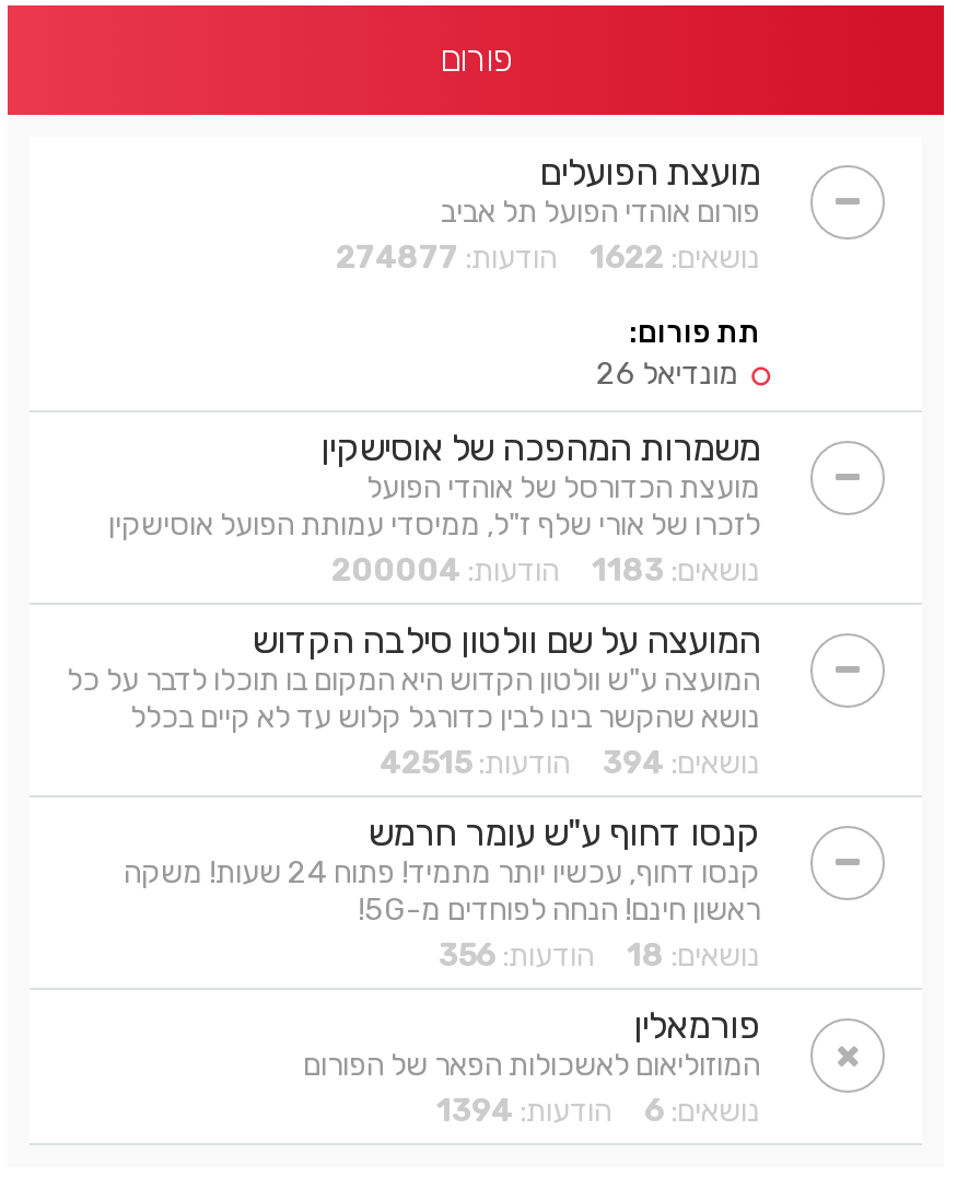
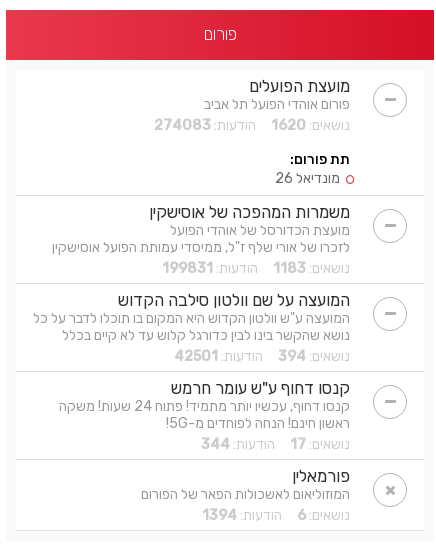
- נושאים: 1622 הודעות: 274877
+ נושאים: 1620 הודעות: 274083

- נושאים: 1183 הודעות: 200004
+ נושאים: 1183 הודעות: 199831

- נושאים: 394 הודעות: 42515
+ נושאים: 394 הודעות: 42501

- נושאים: 18 הודעות: 356
+ נושאים: 17 הודעות: 344
